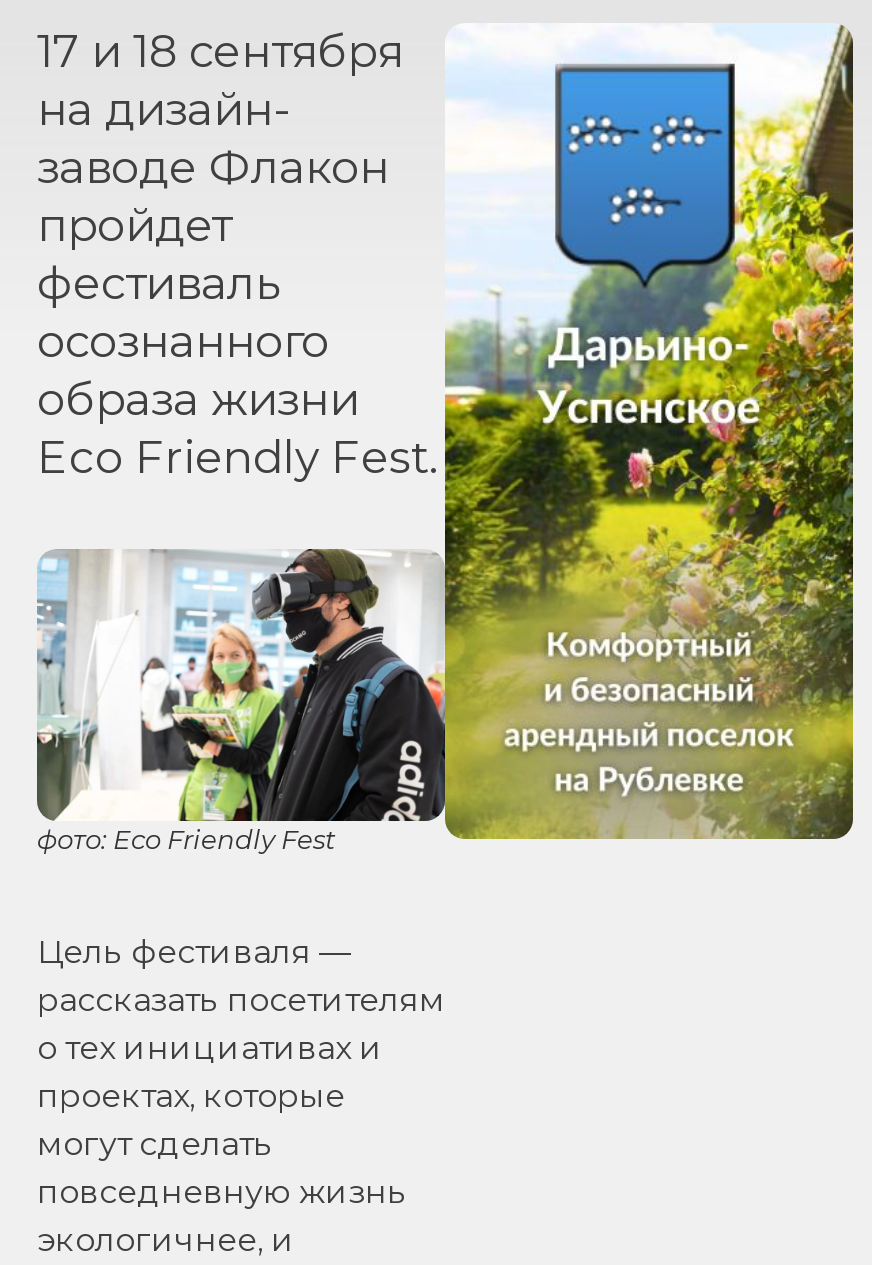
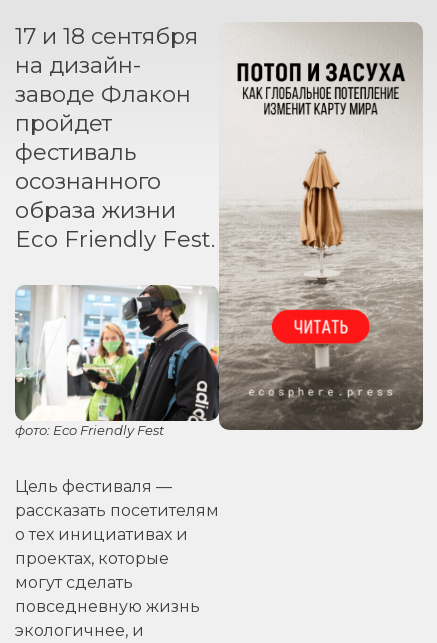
- [image]
+ [image]
